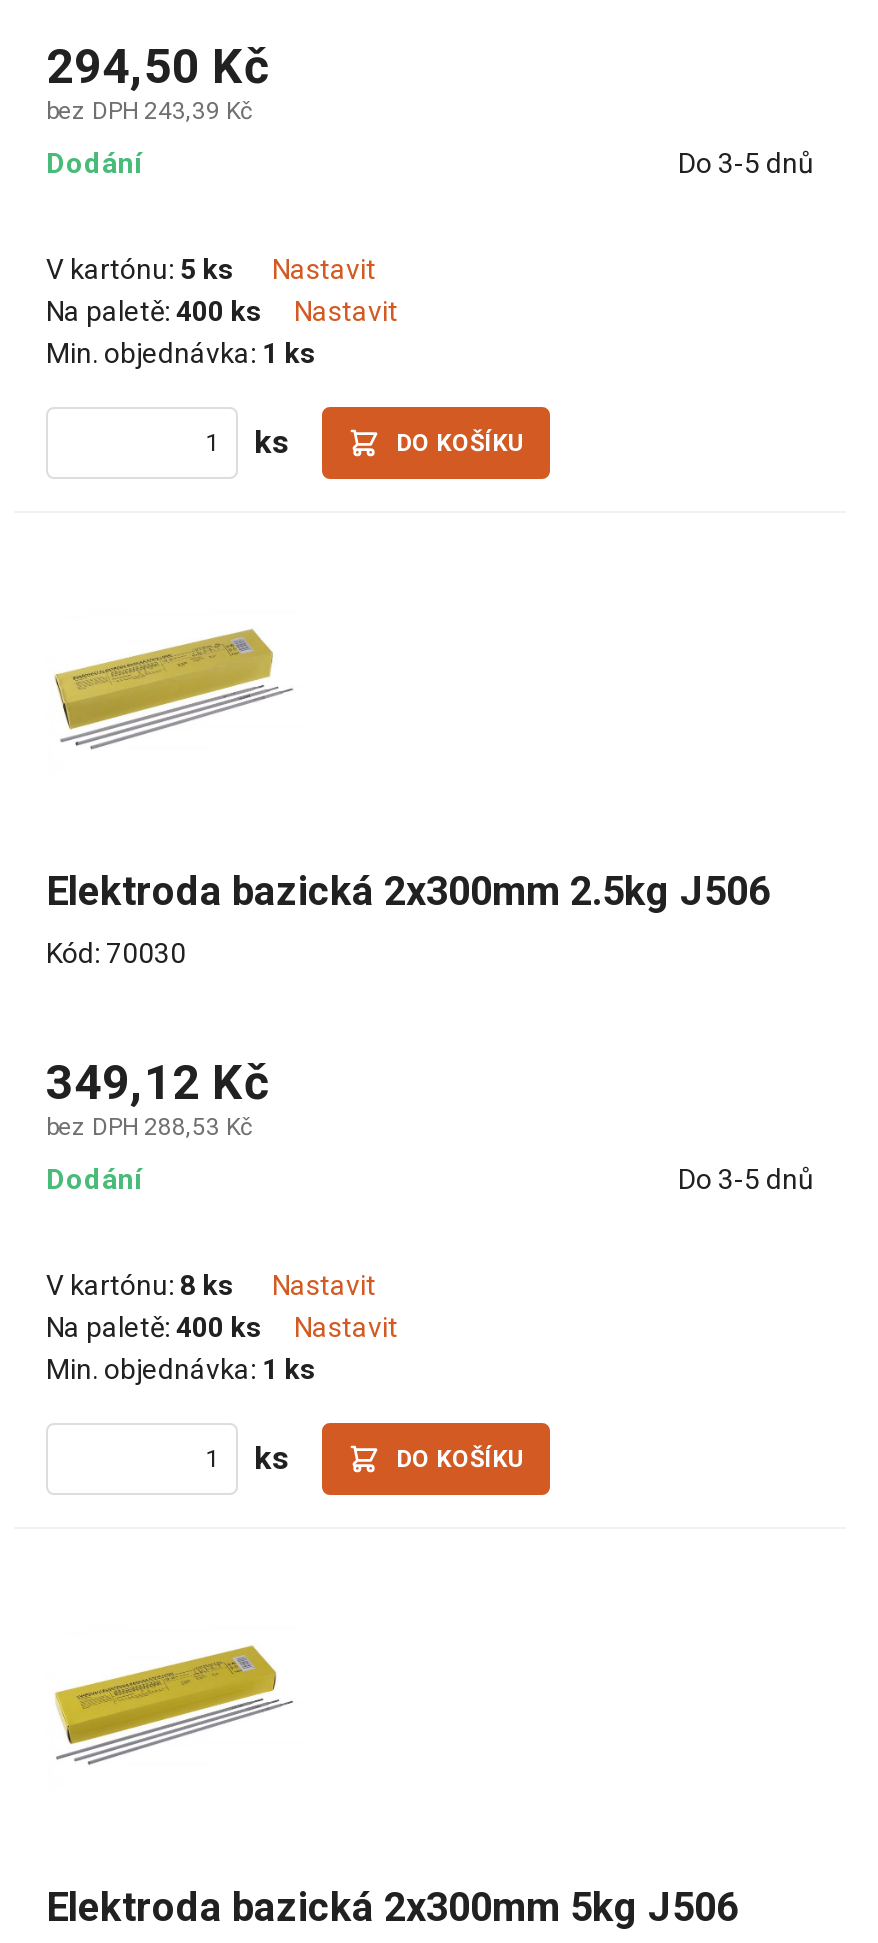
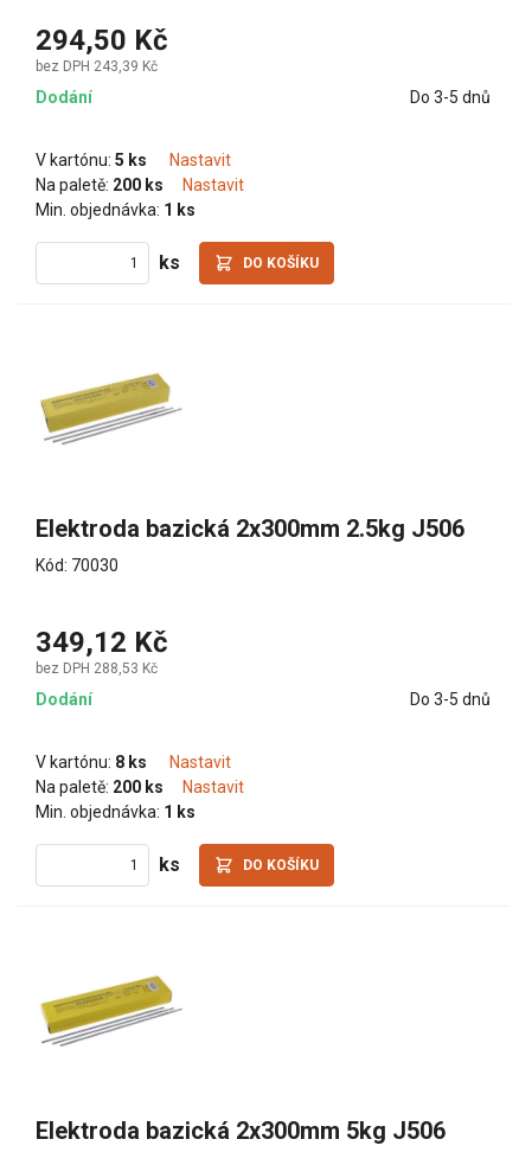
- Na paletě: 400 ks Nastavit
+ Na paletě: 200 ks Nastavit

- Na paletě: 400 ks Nastavit
+ Na paletě: 200 ks Nastavit
